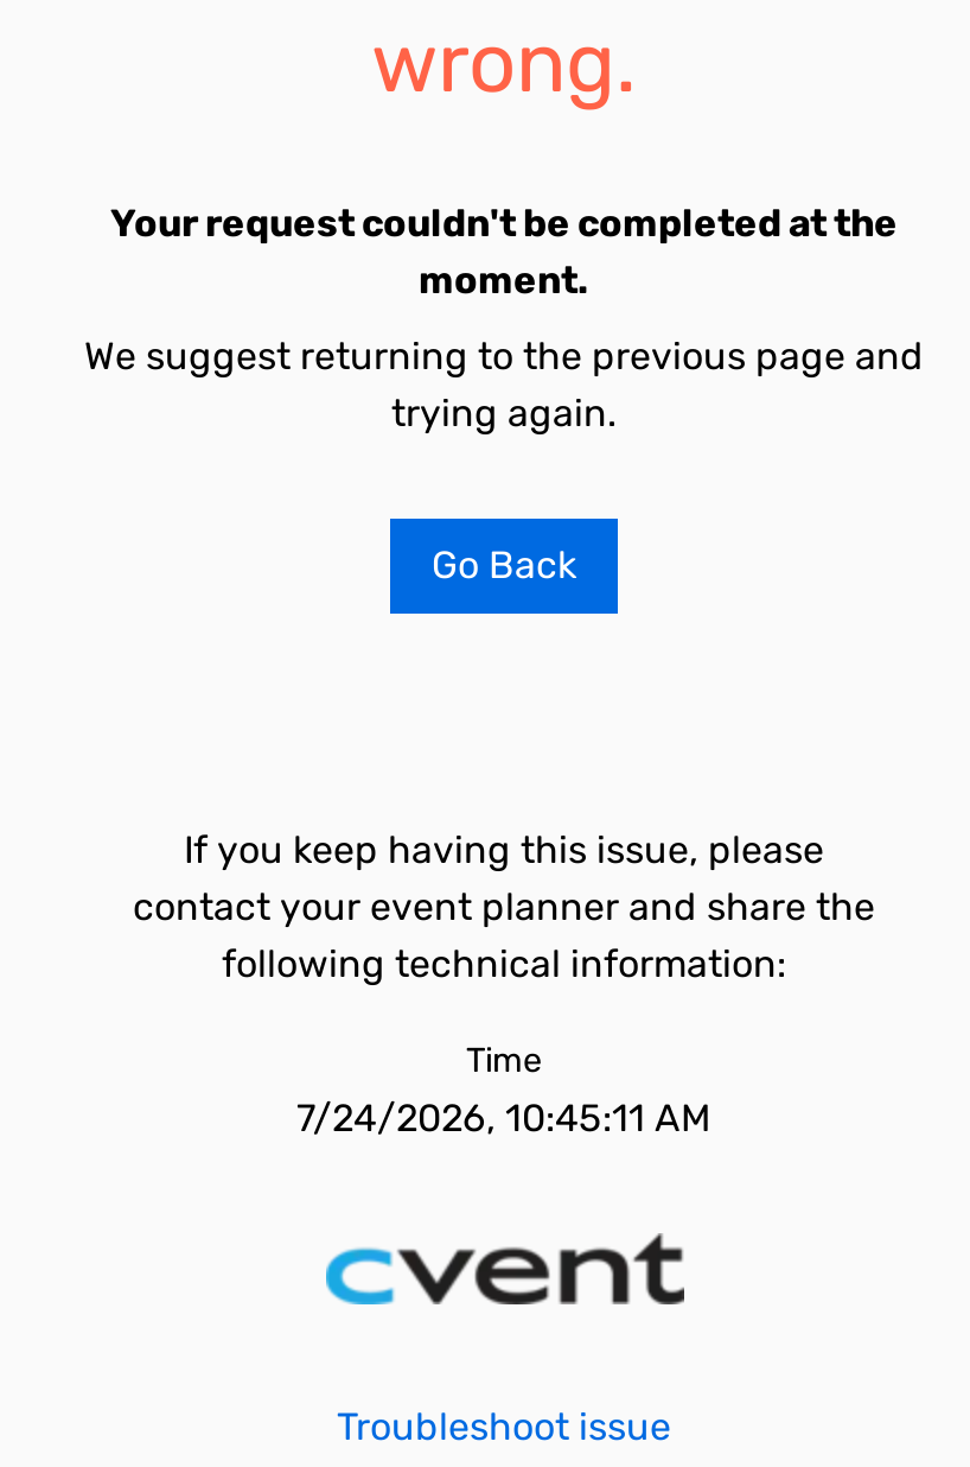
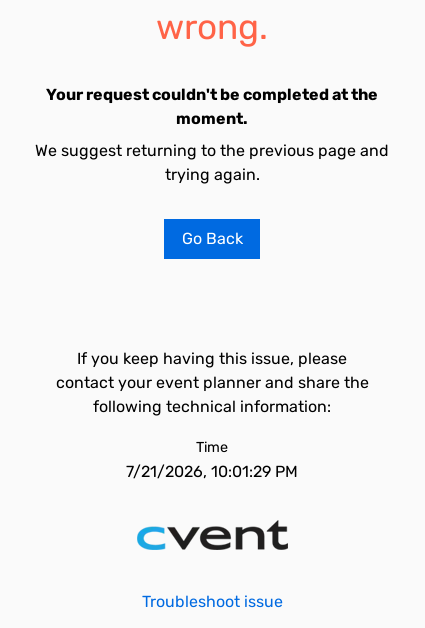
- 7/24/2026, 10:45:11 AM
+ 7/21/2026, 10:01:29 PM
